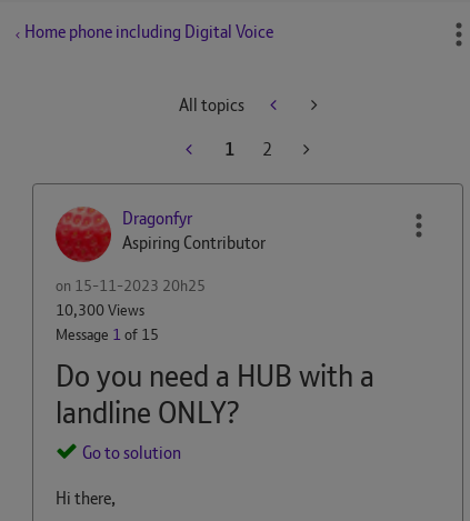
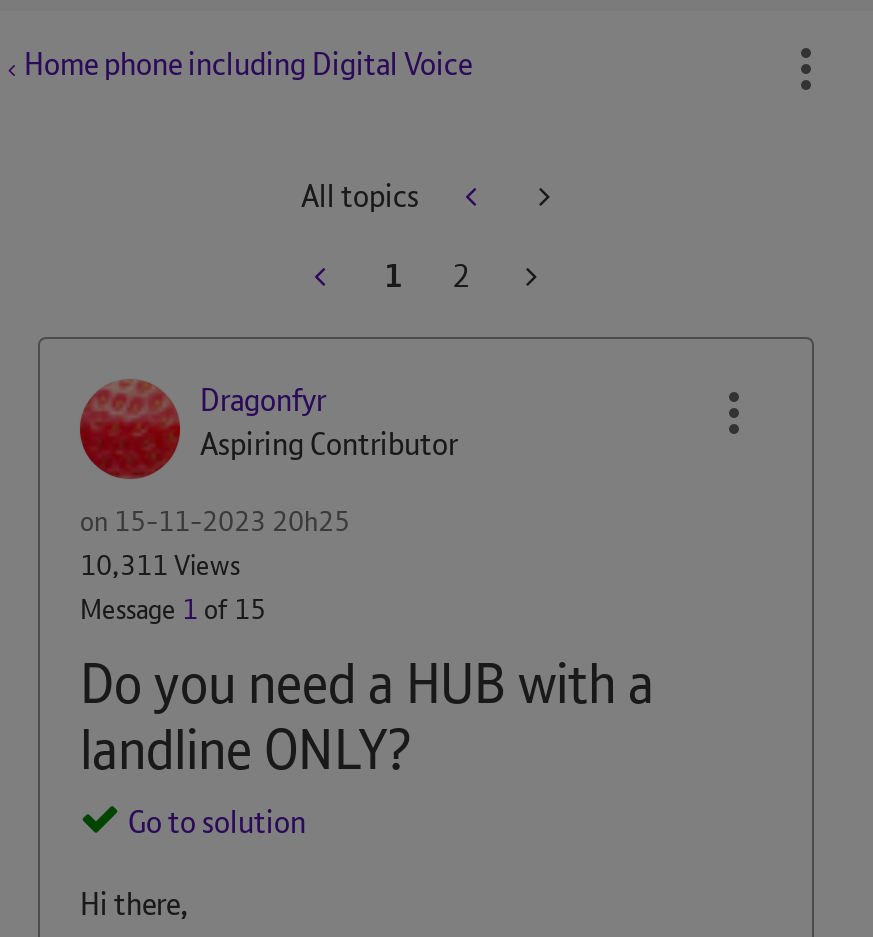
- 10,300 Views
+ 10,311 Views
